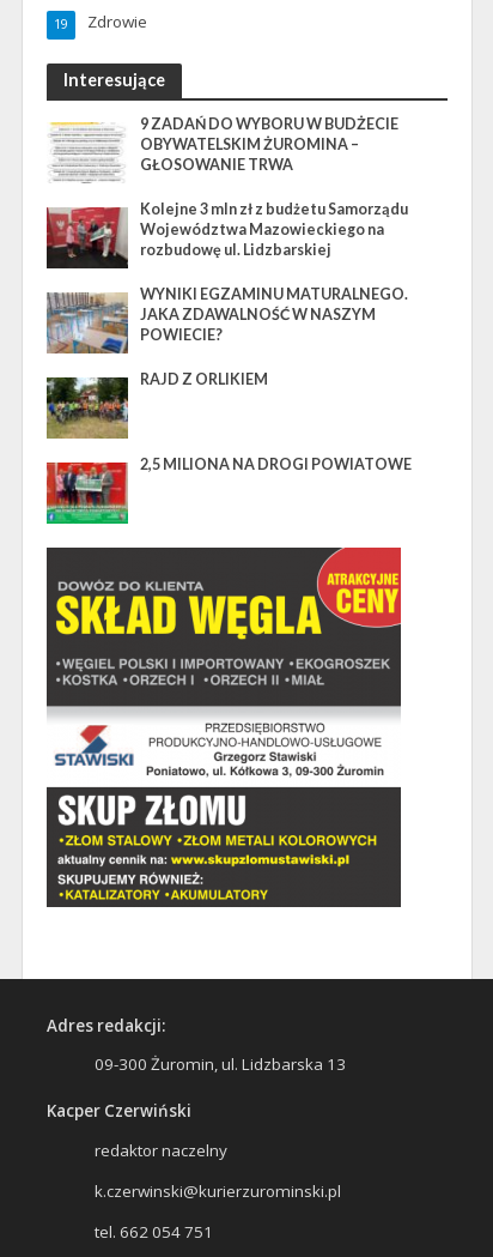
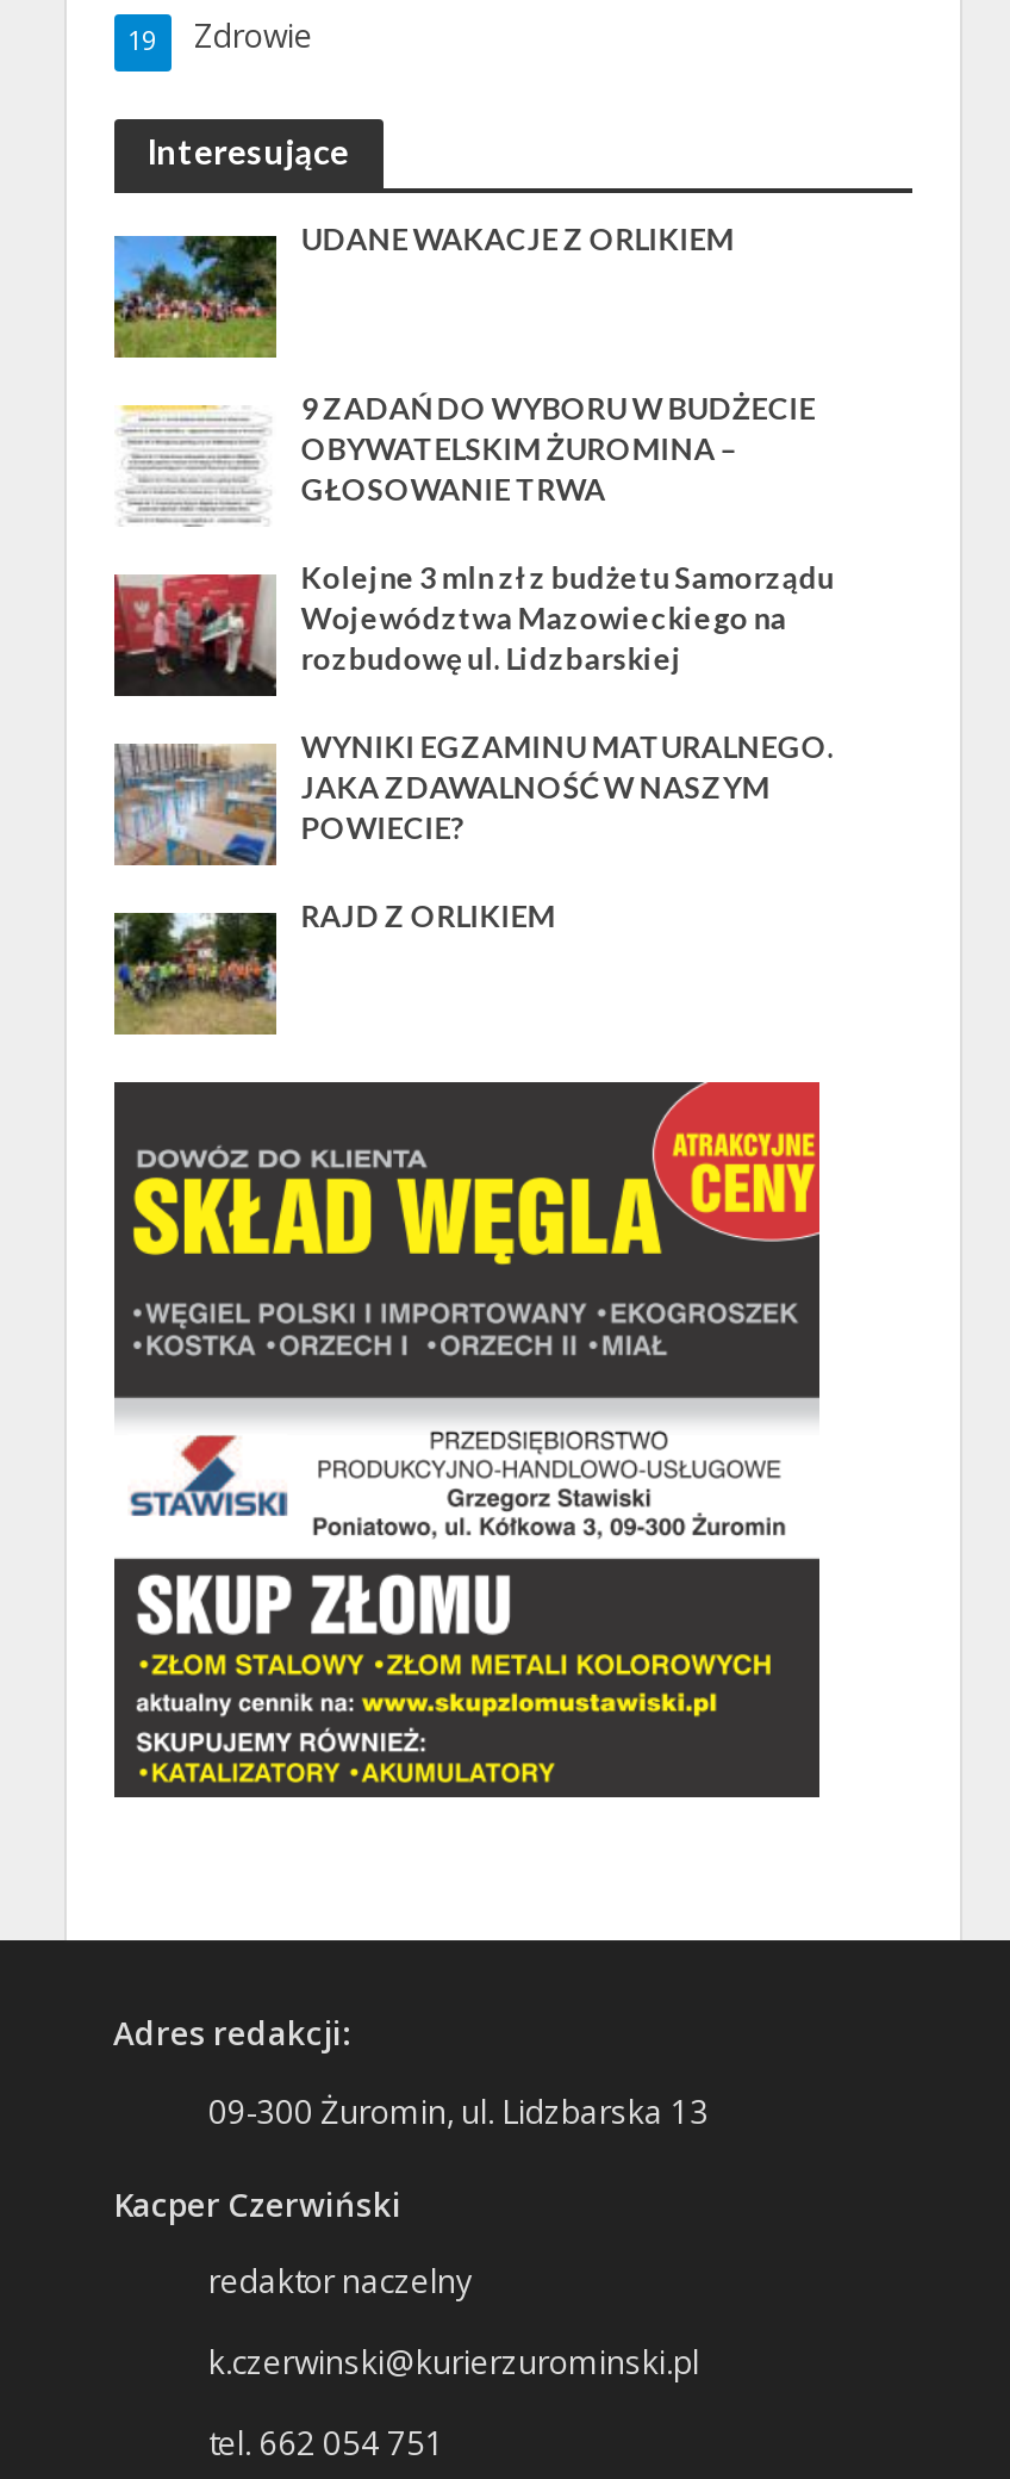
+ [image]
+ UDANE WAKACJE Z ORLIKIEM

moved down: [image] | 9 ZADAŃ DO WYBORU W BUDŻECIE | OBYWATELSKIM ŻUROMINA – | ... | POWIECIE? | RAJD Z ORLIKIEM

moved down: [image]

- [image]
- 2,5 MILIONA NA DROGI POWIATOWE
